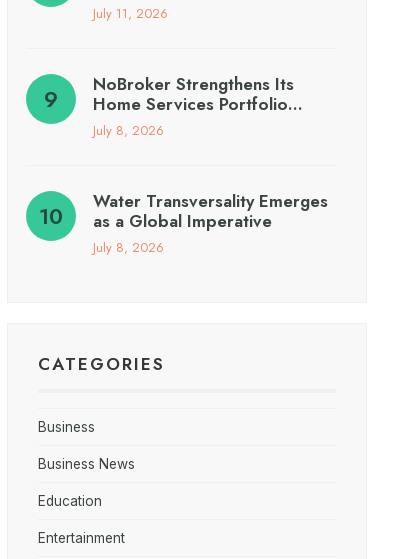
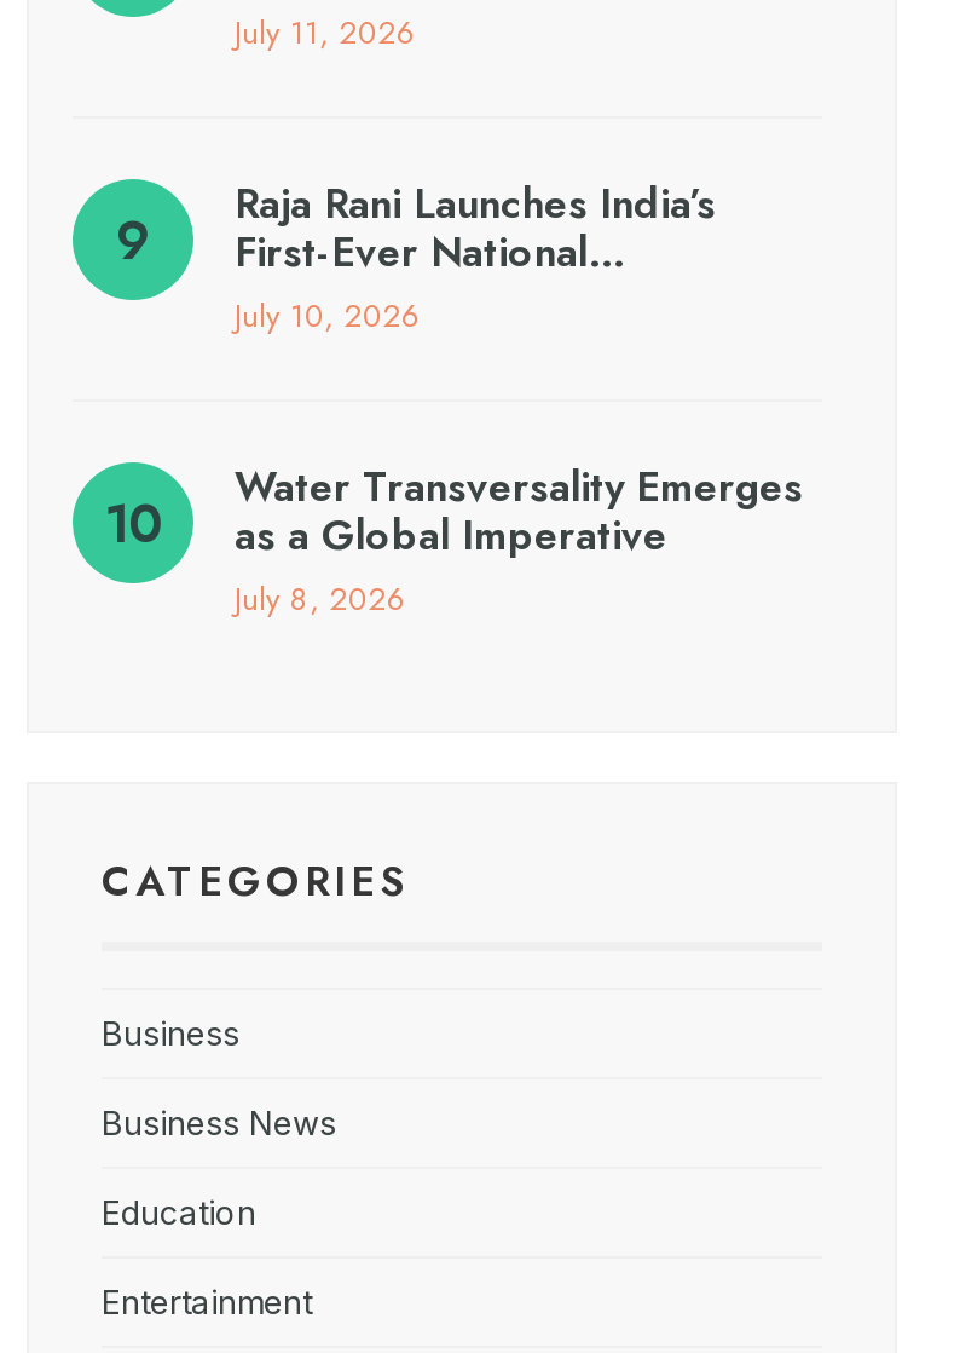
- NoBroker Strengthens Its
- Home Services Portfolio…
- July 8, 2026
+ Raja Rani Launches India’s
+ First-Ever National…
+ July 10, 2026
